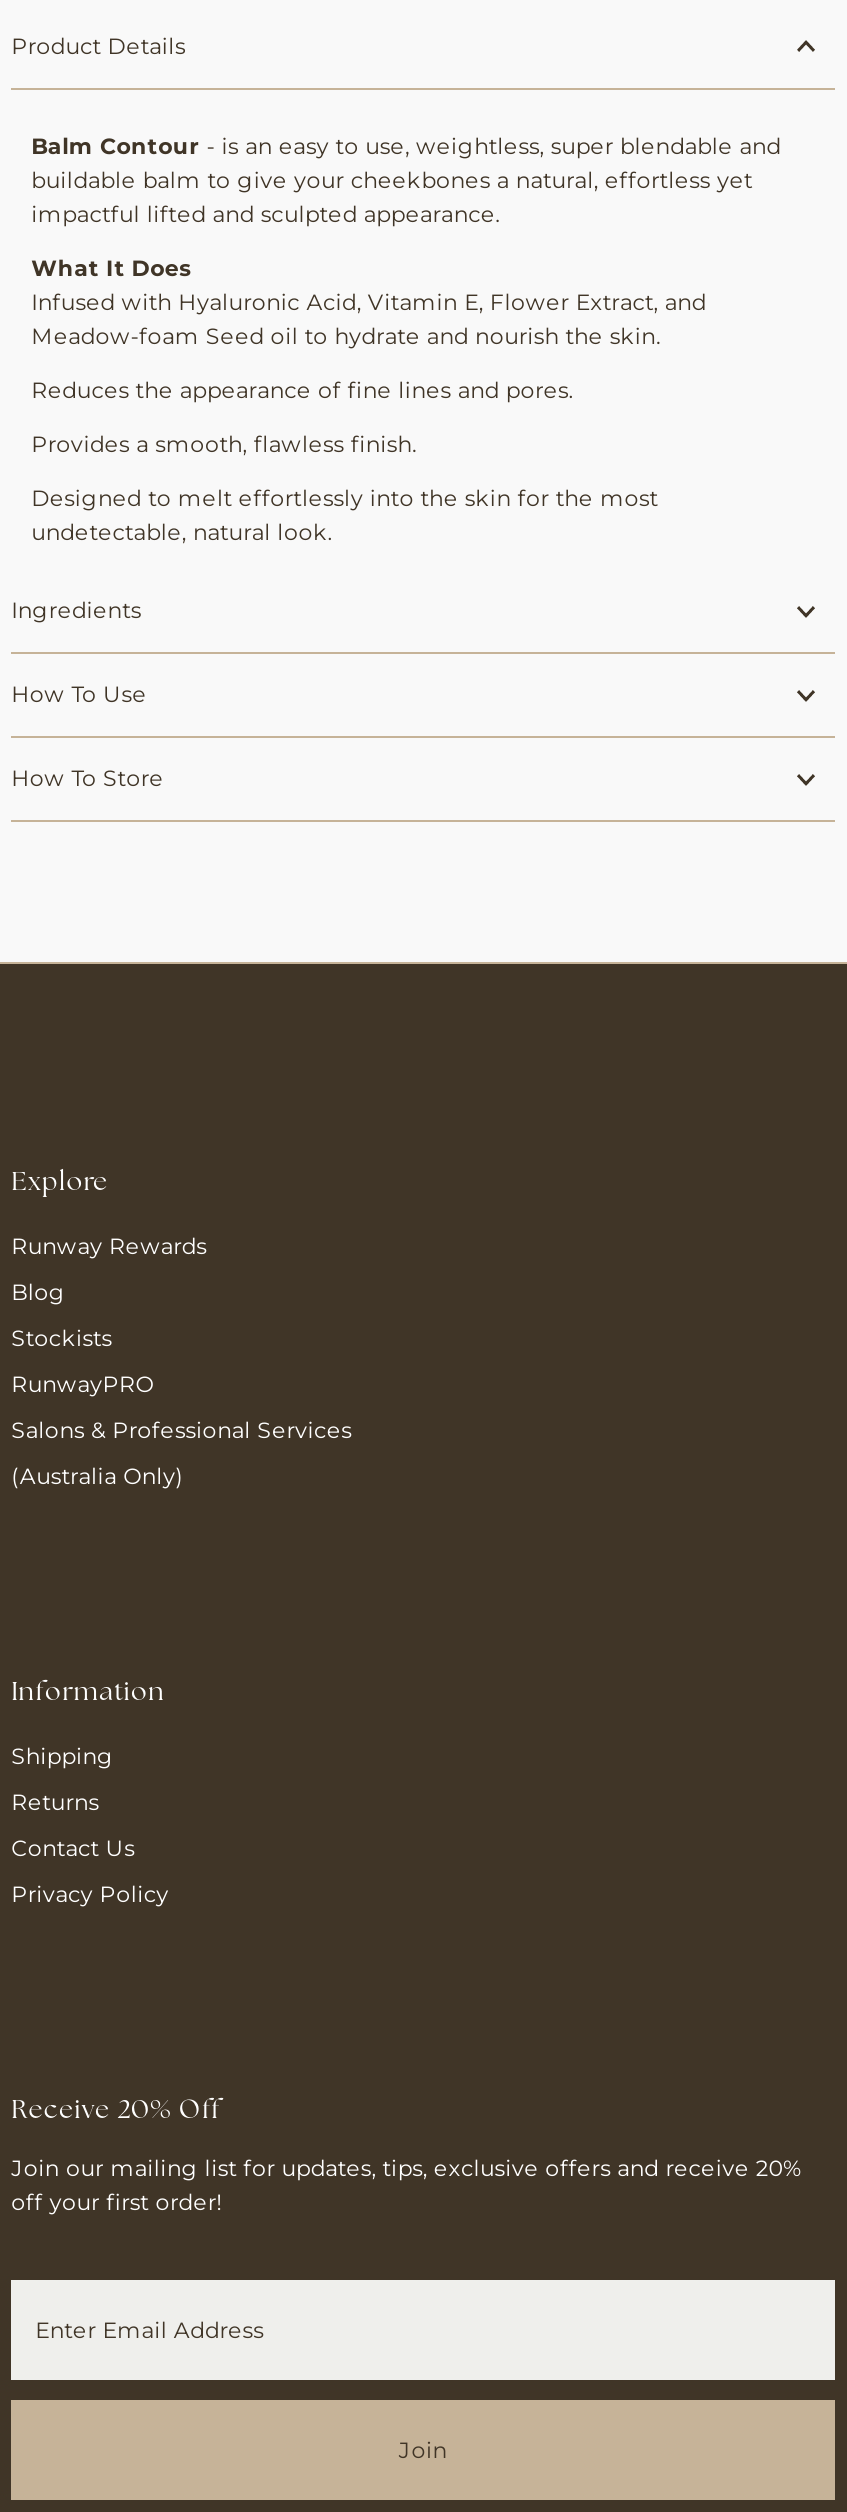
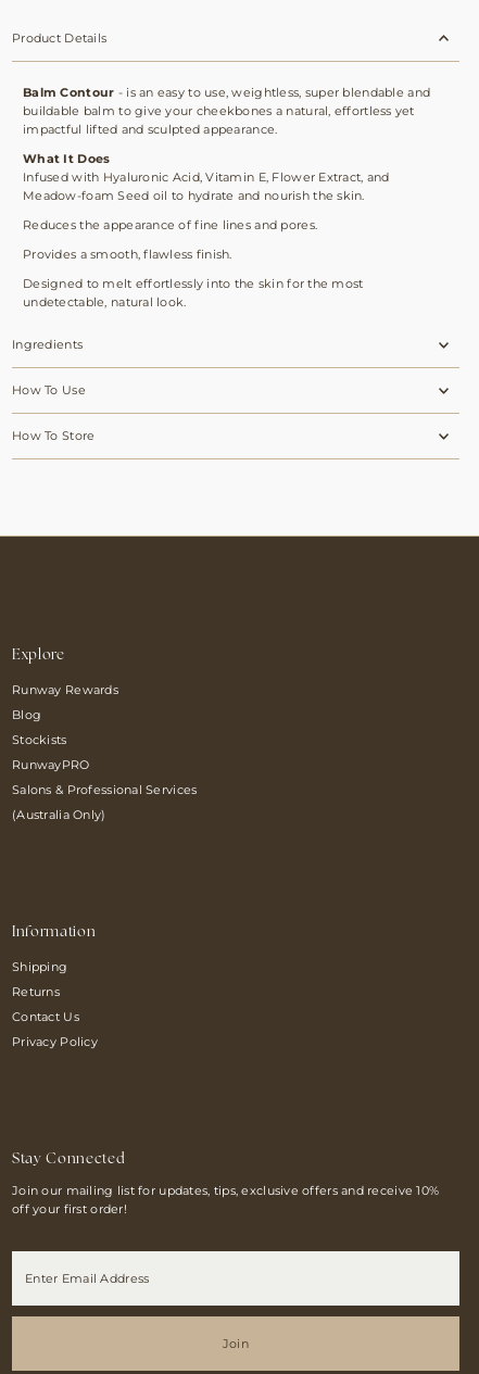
- Receive 20% Off
+ Stay Connected

- Join our mailing list for updates, tips, exclusive offers and receive 20%
+ Join our mailing list for updates, tips, exclusive offers and receive 10%
